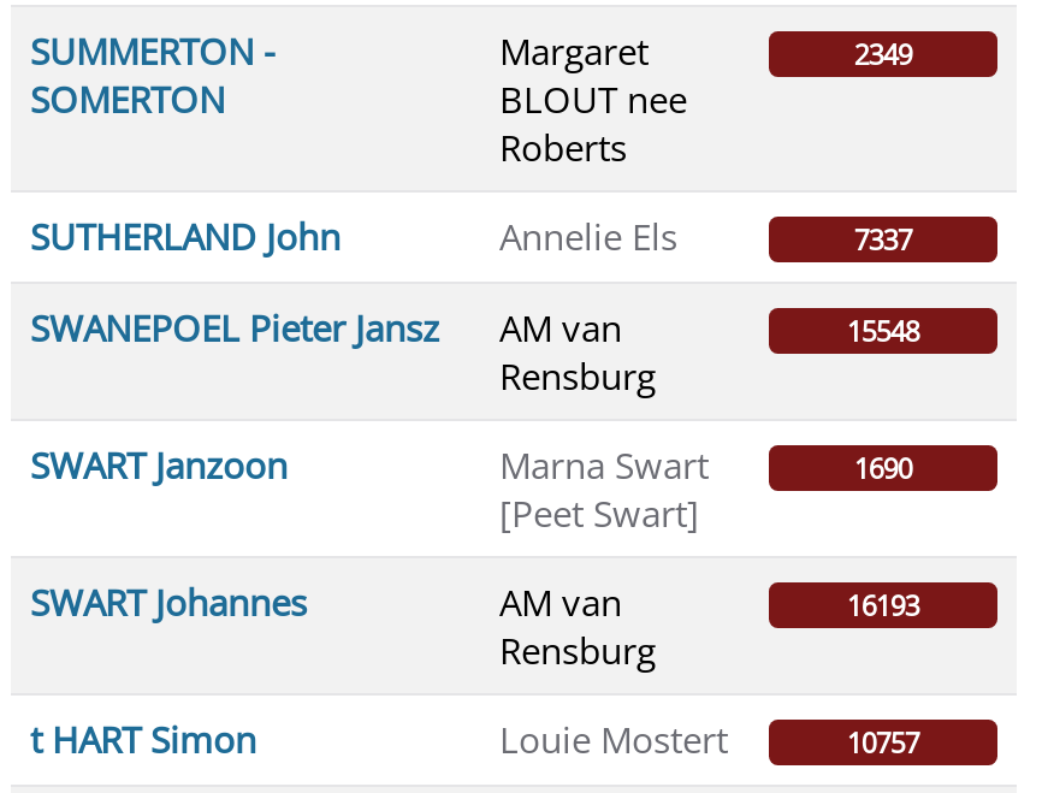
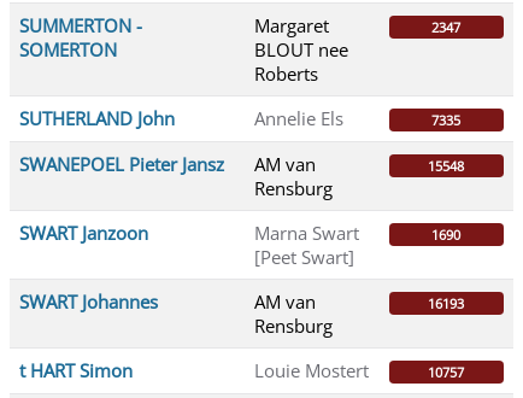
- 2349
+ 2347

- 7337
+ 7335
